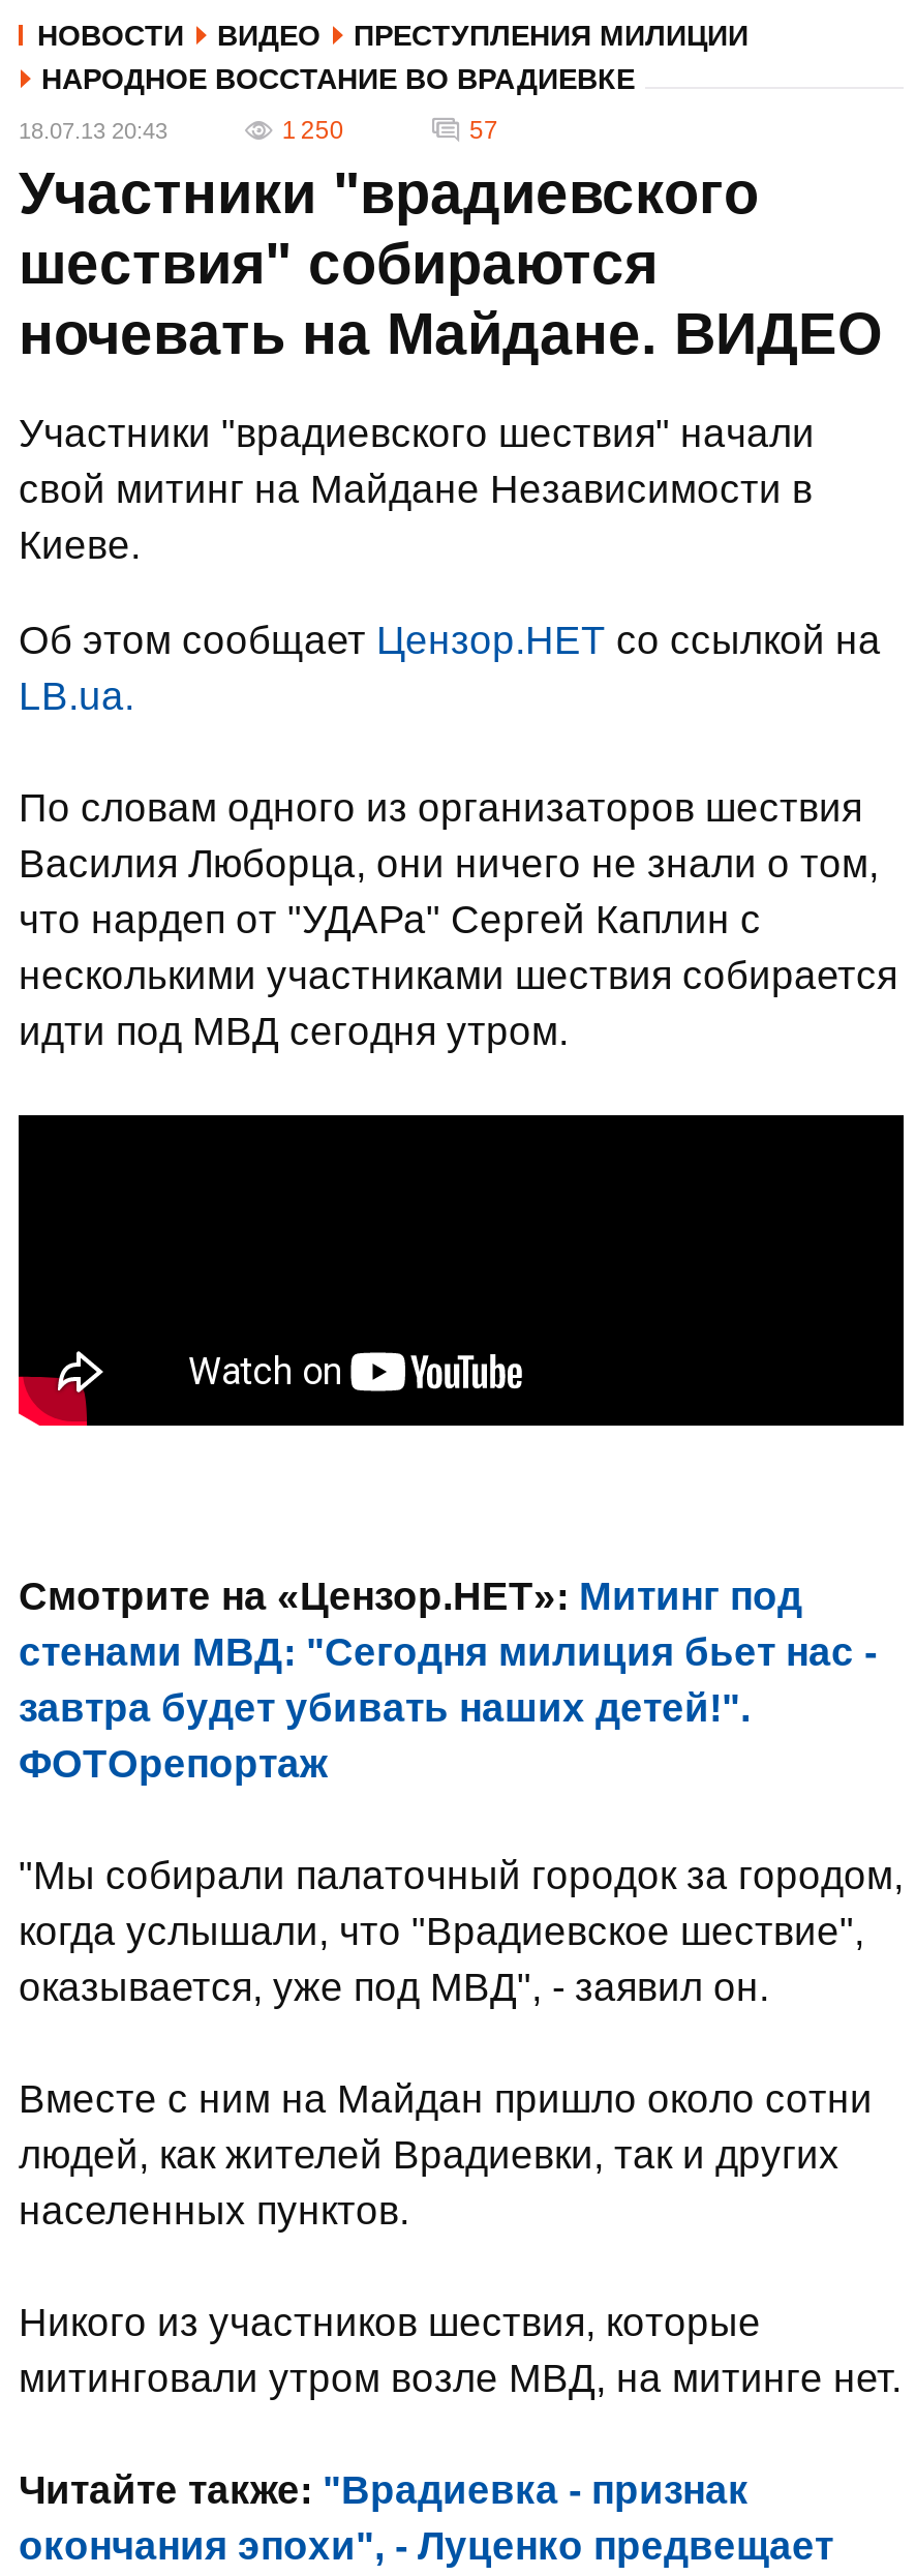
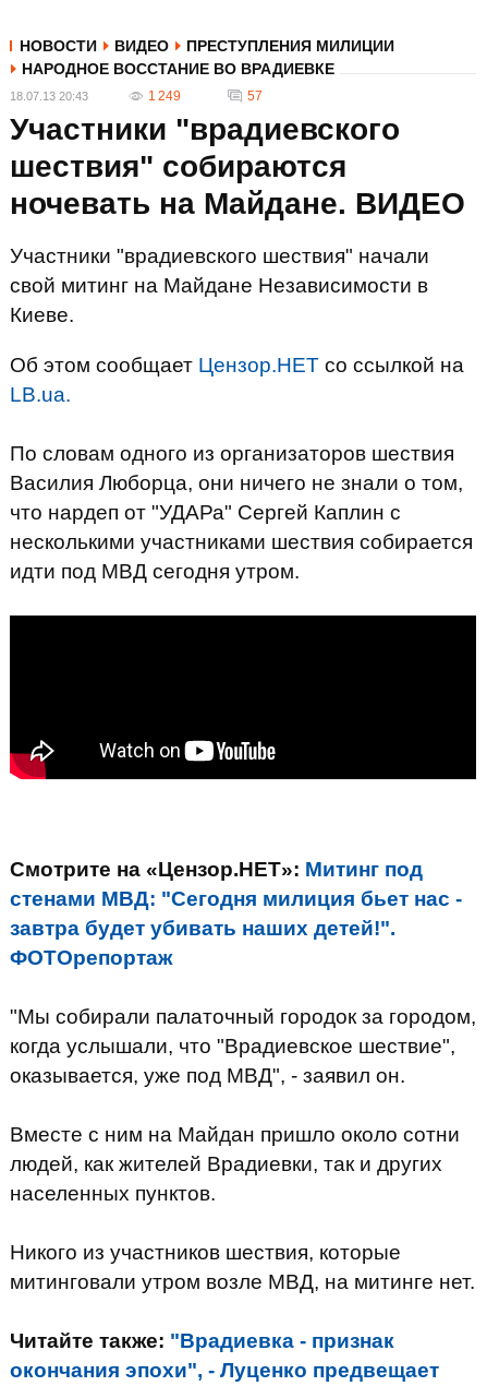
- 1 250
+ 1 249
